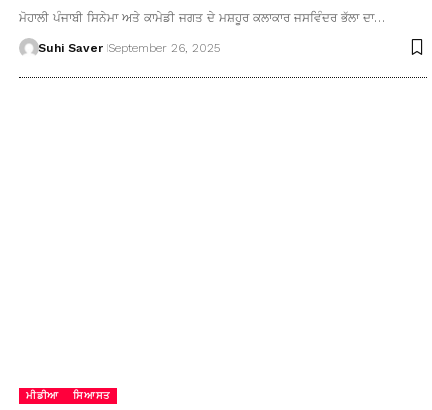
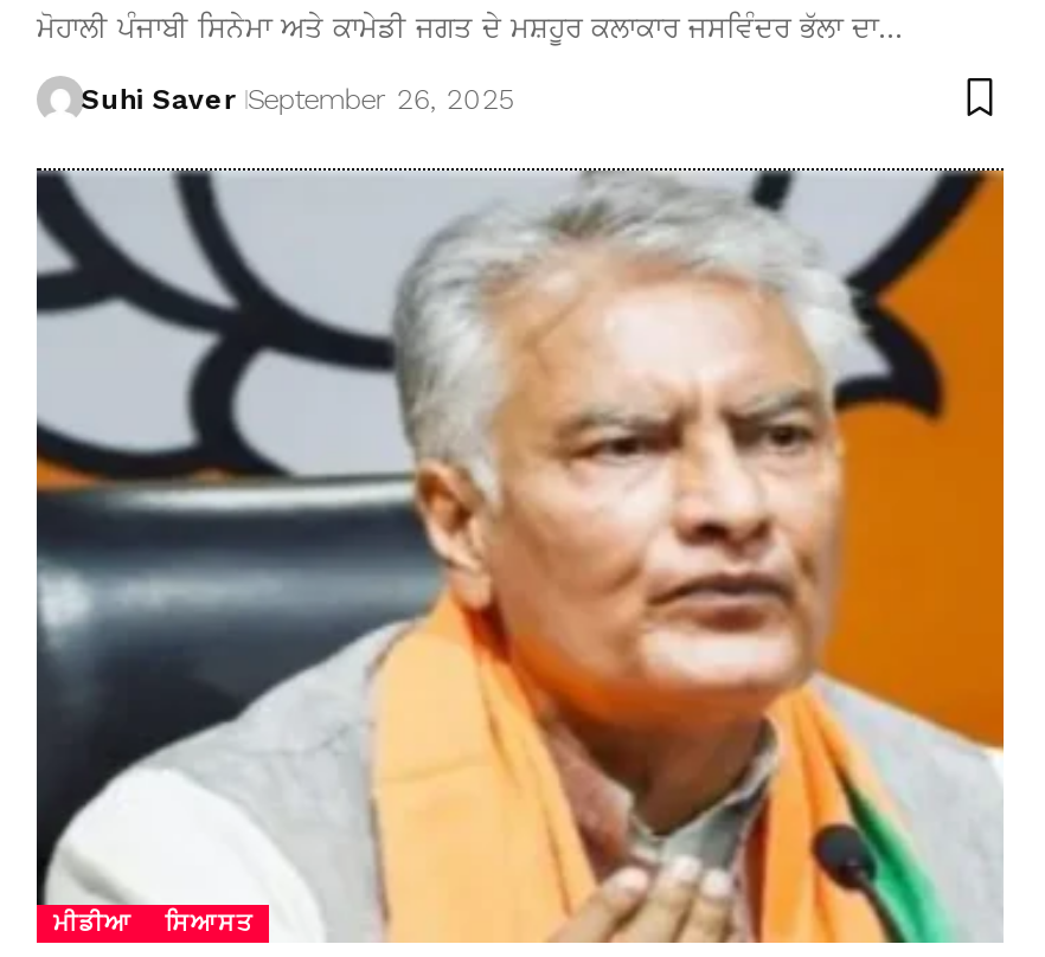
+ [image]
